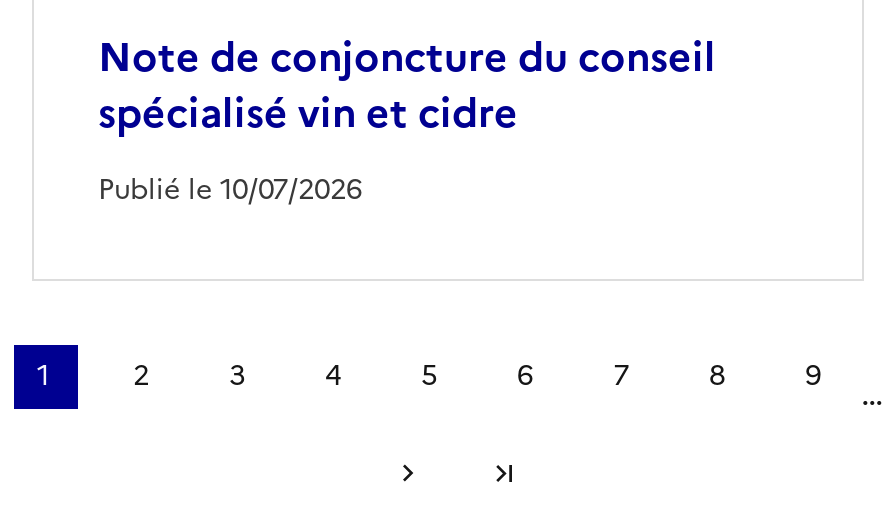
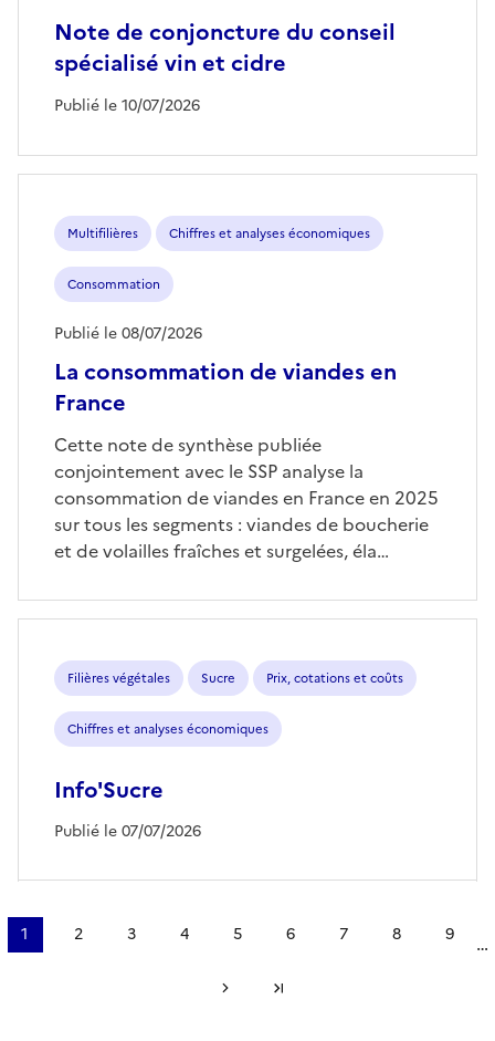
+ Multifilières
+ Chiffres et analyses économiques
+ Consommation
+ La consommation de viandes en
+ France

+ Publié le 08/07/2026

+ Cette note de synthèse publiée
+ conjointement avec le SSP analyse la
+ consommation de viandes en France en 2025
+ sur tous les segments : viandes de boucherie
+ et de volailles fraîches et surgelées, éla…

+ Filières végétales
+ Sucre
+ Prix, cotations et coûts
+ Chiffres et analyses économiques
+ Info'Sucre
+ Publié le 07/07/2026
